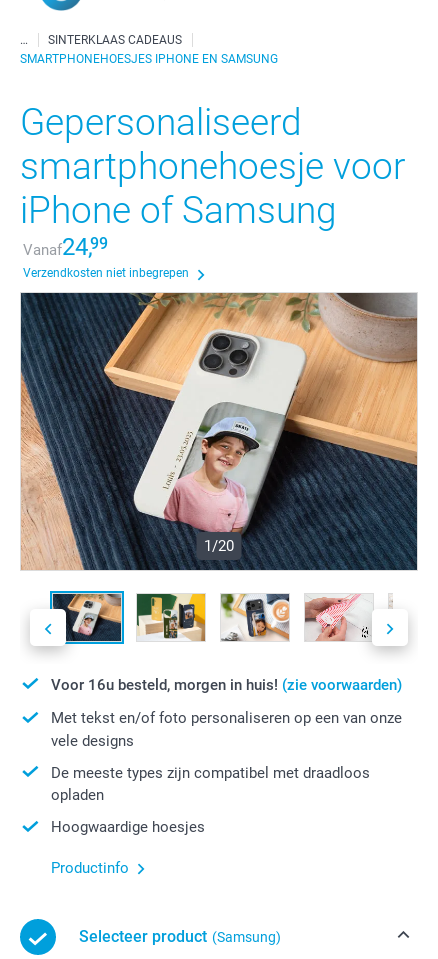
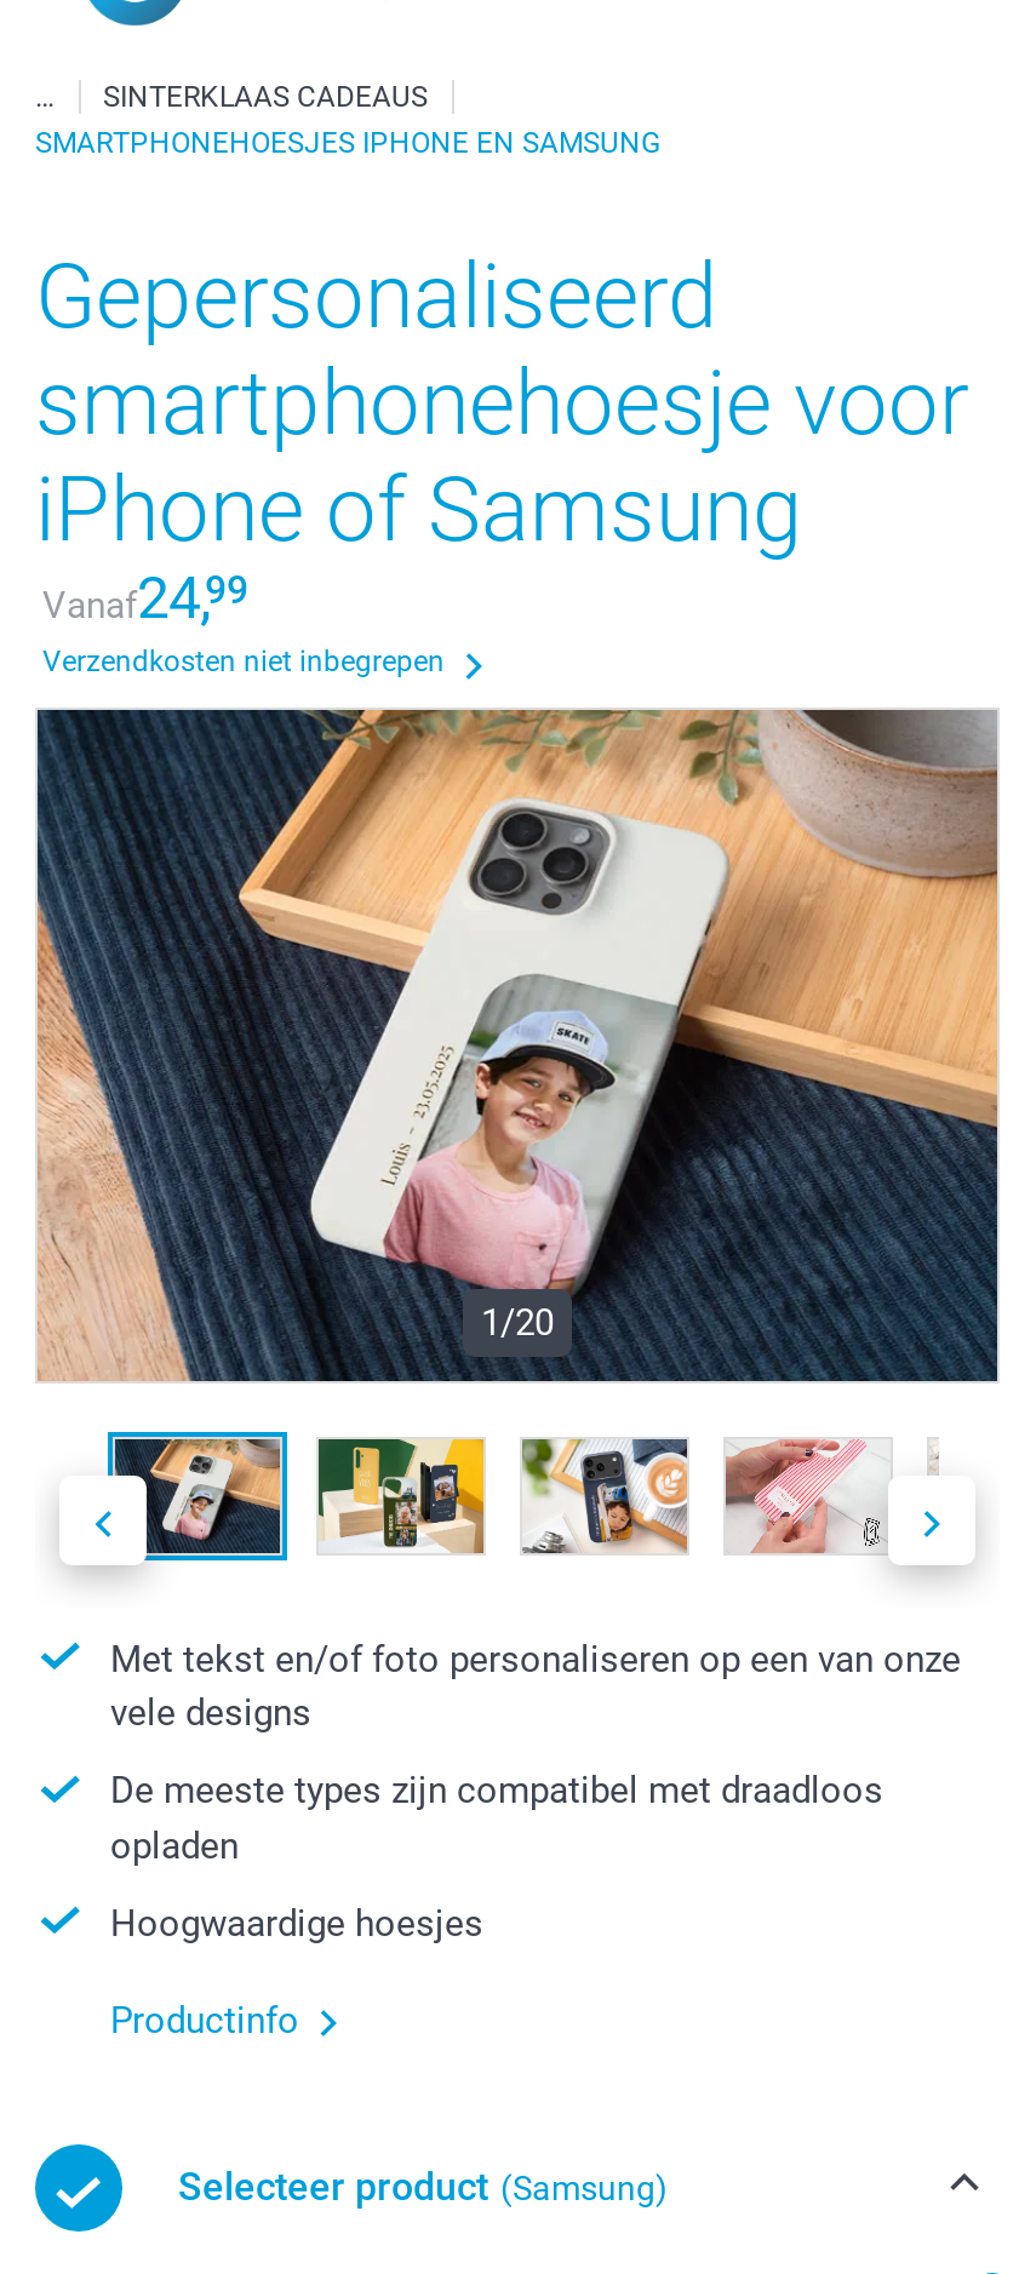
- Voor 16u besteld, morgen in huis! (zie voorwaarden)
